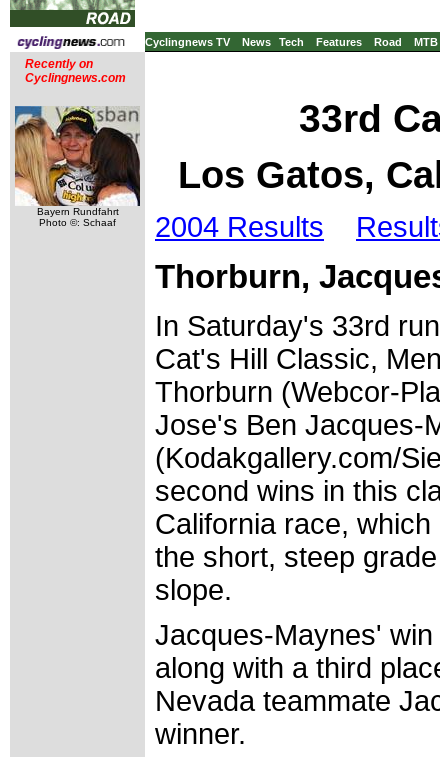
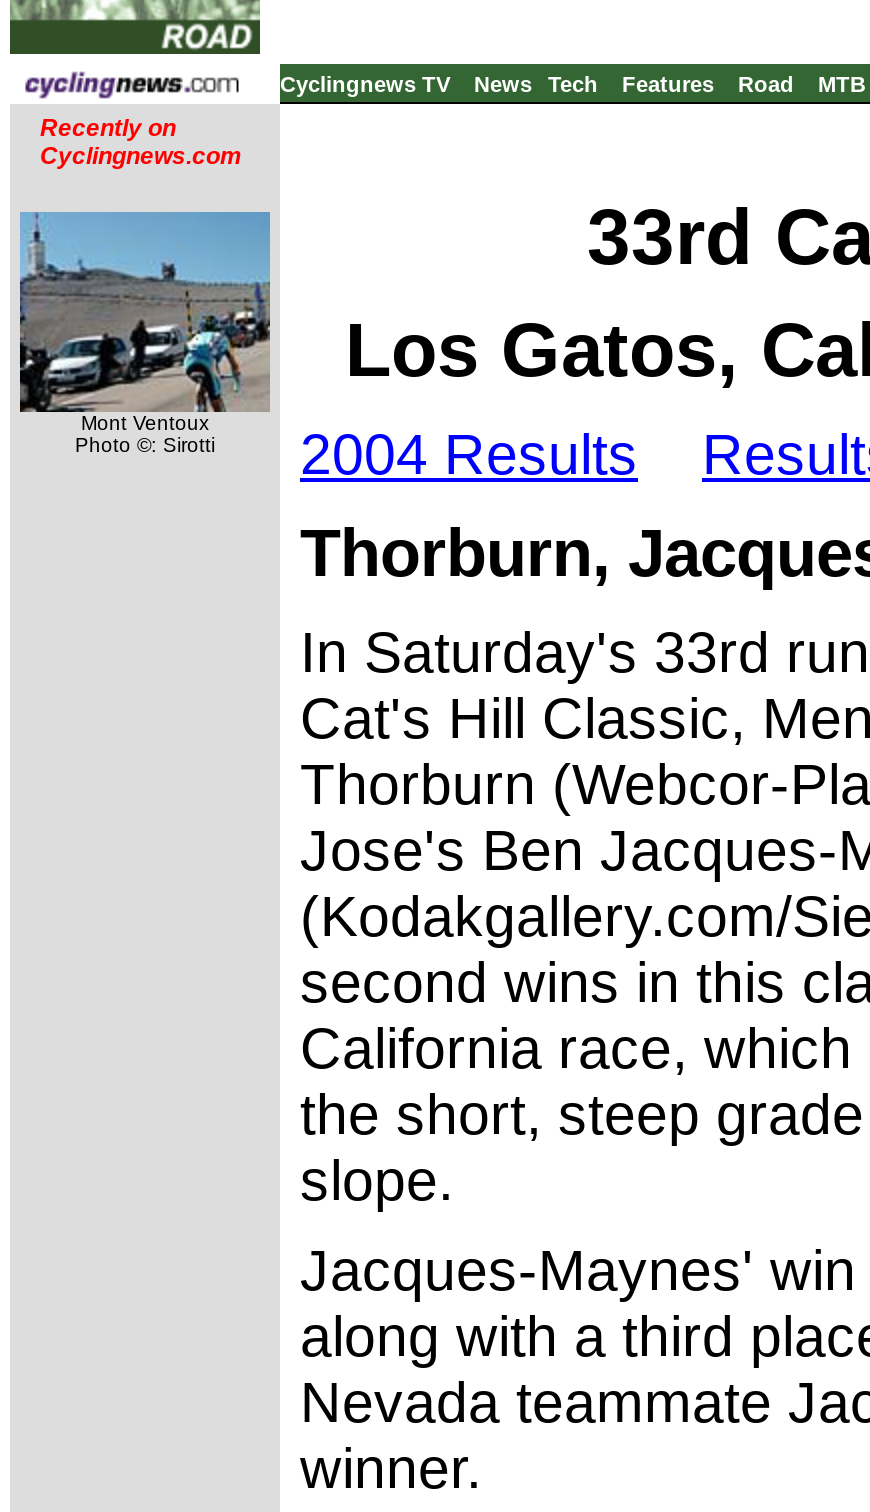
- [image]
- Bayern Rundfahrt
- Photo ©: Schaaf
+ [image]
+ Mont Ventoux
+ Photo ©: Sirotti
